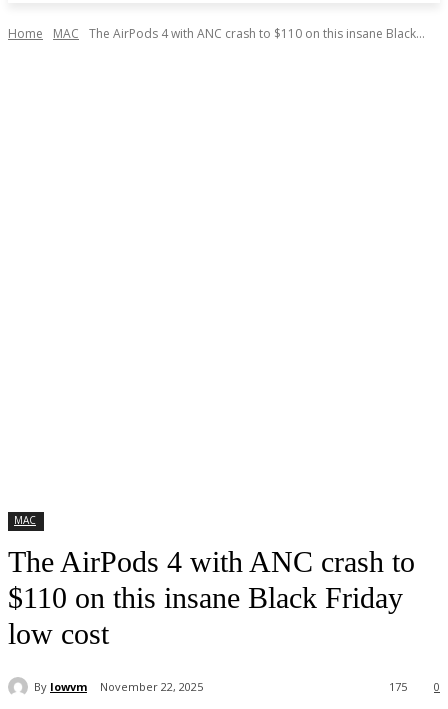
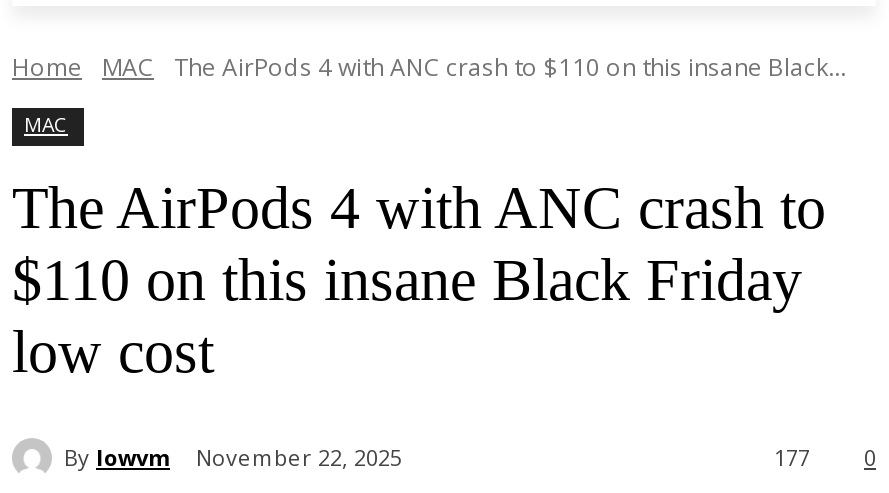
- 175 0
+ 177 0
